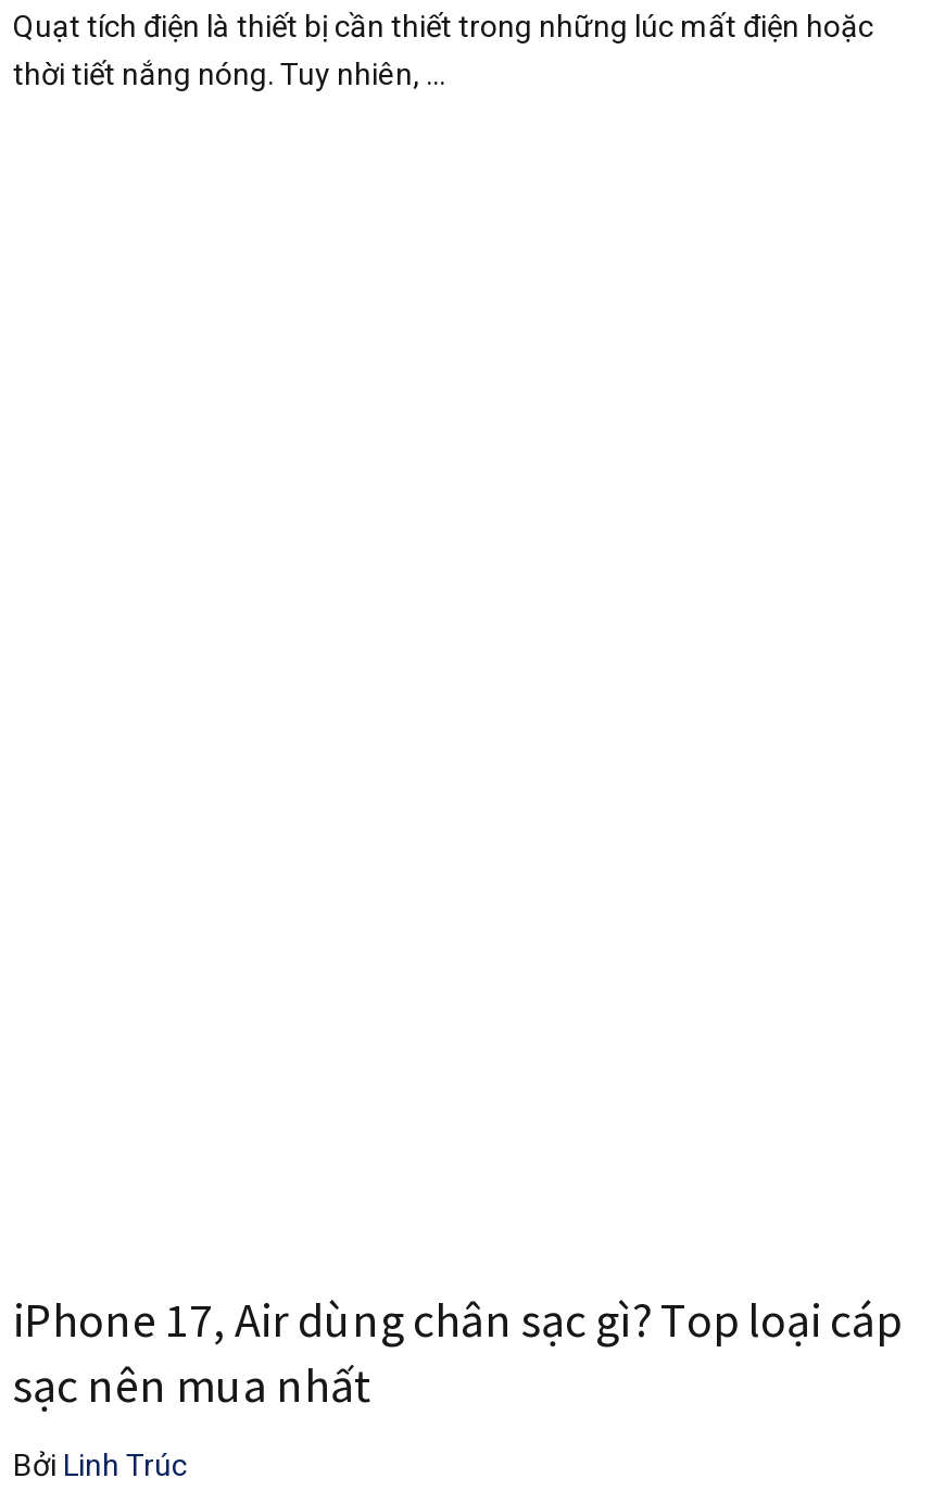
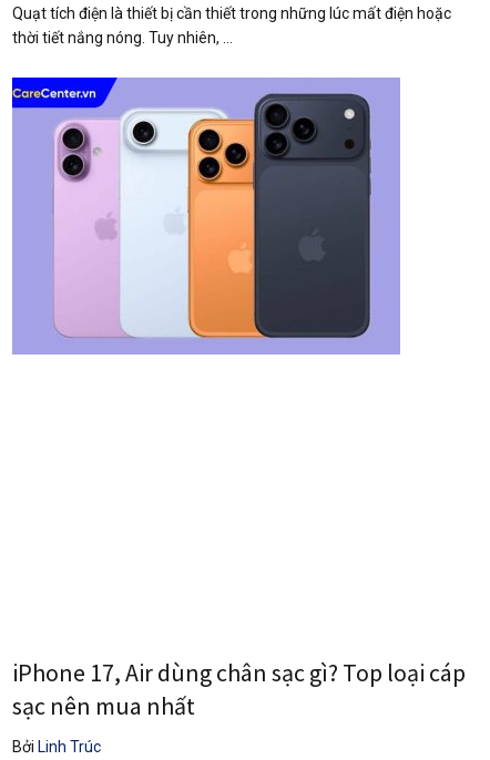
+ [image]
